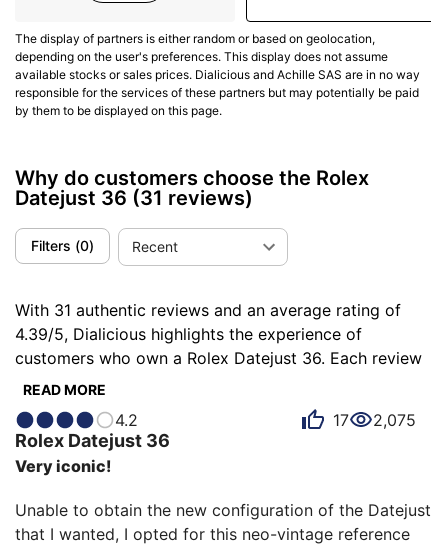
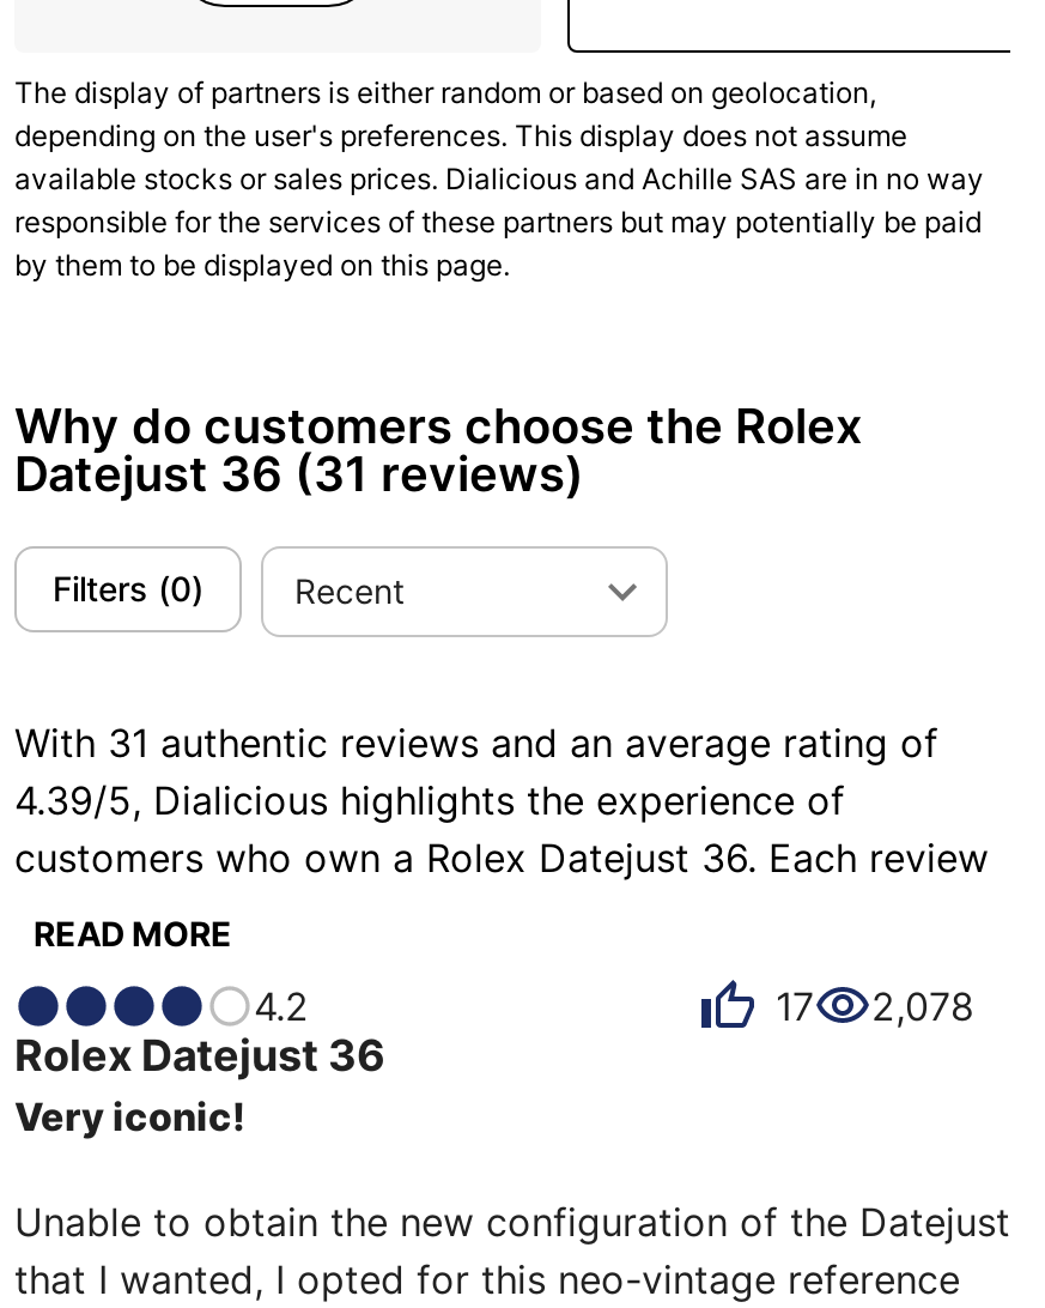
- 2,075
+ 2,078
